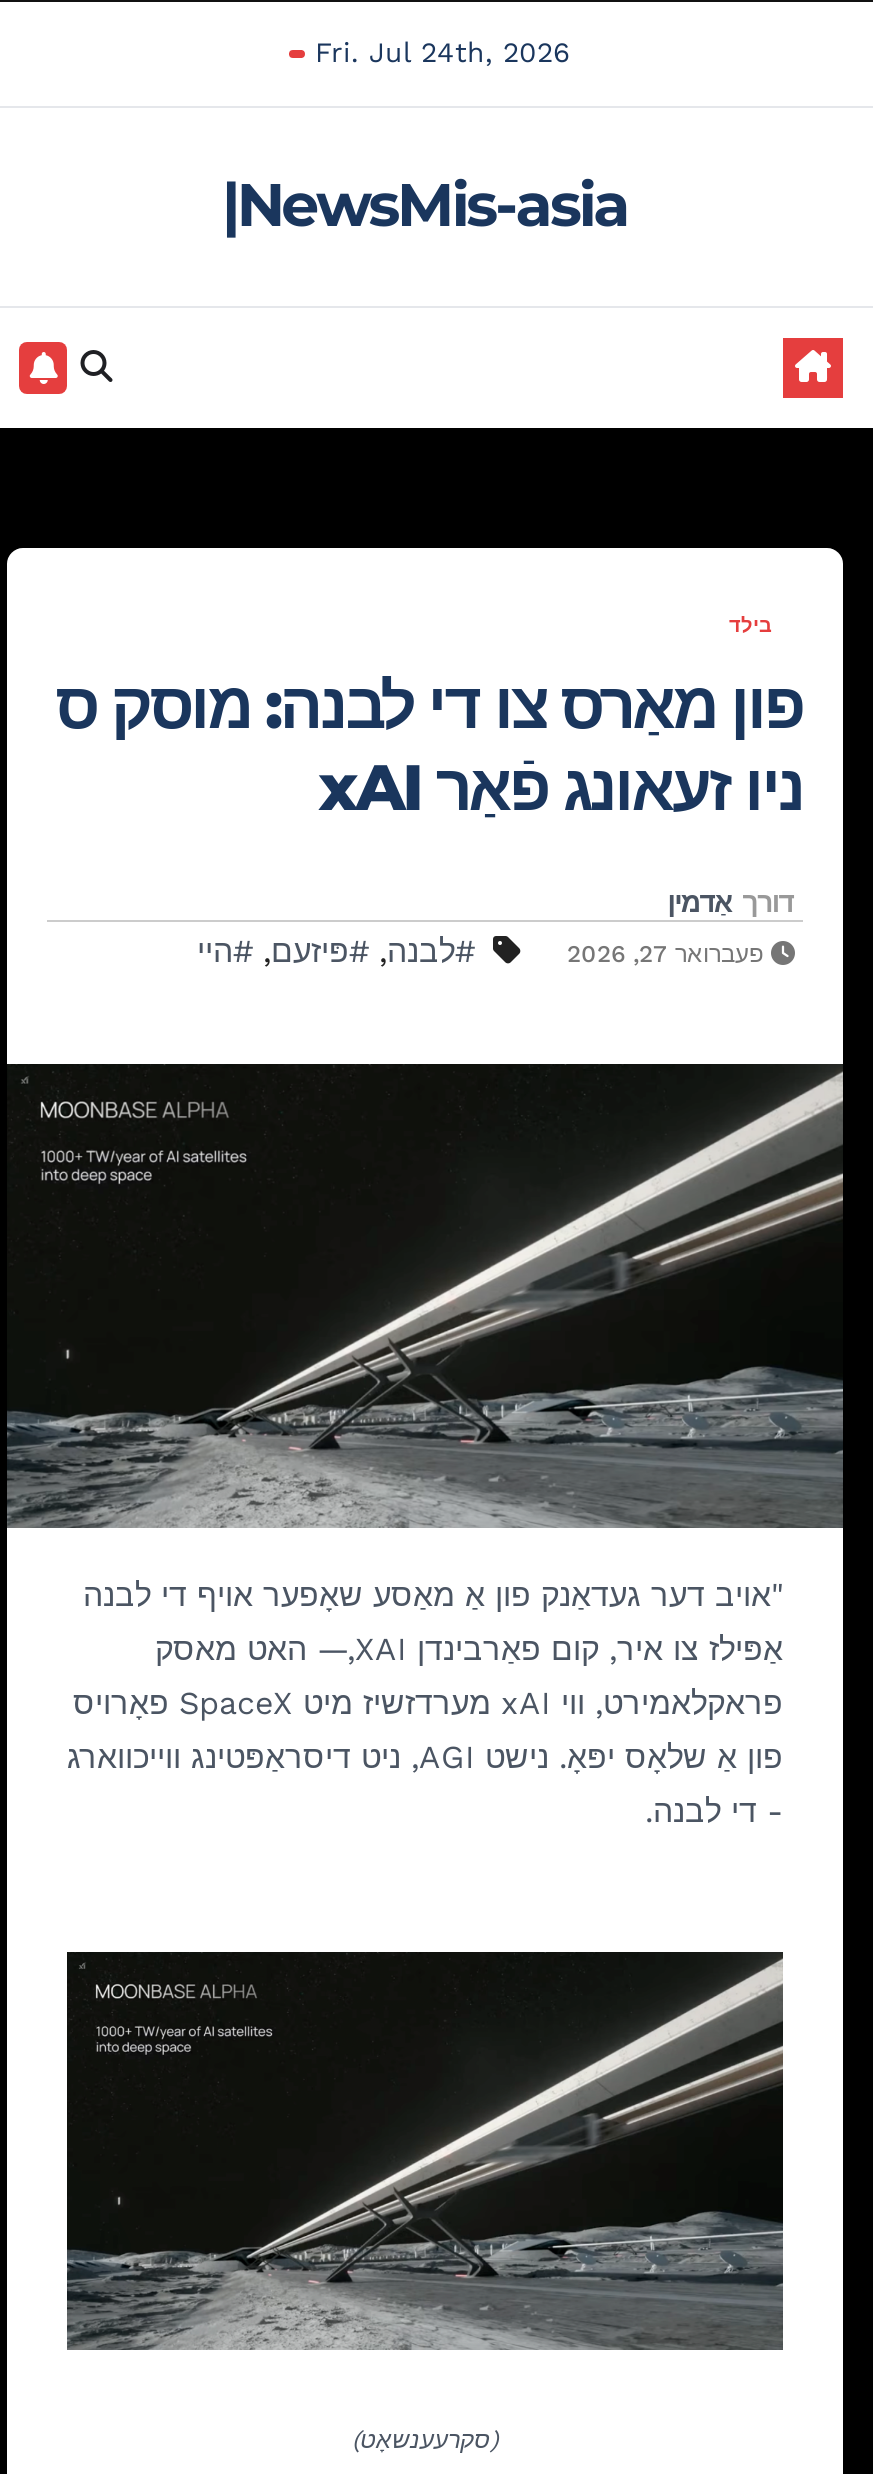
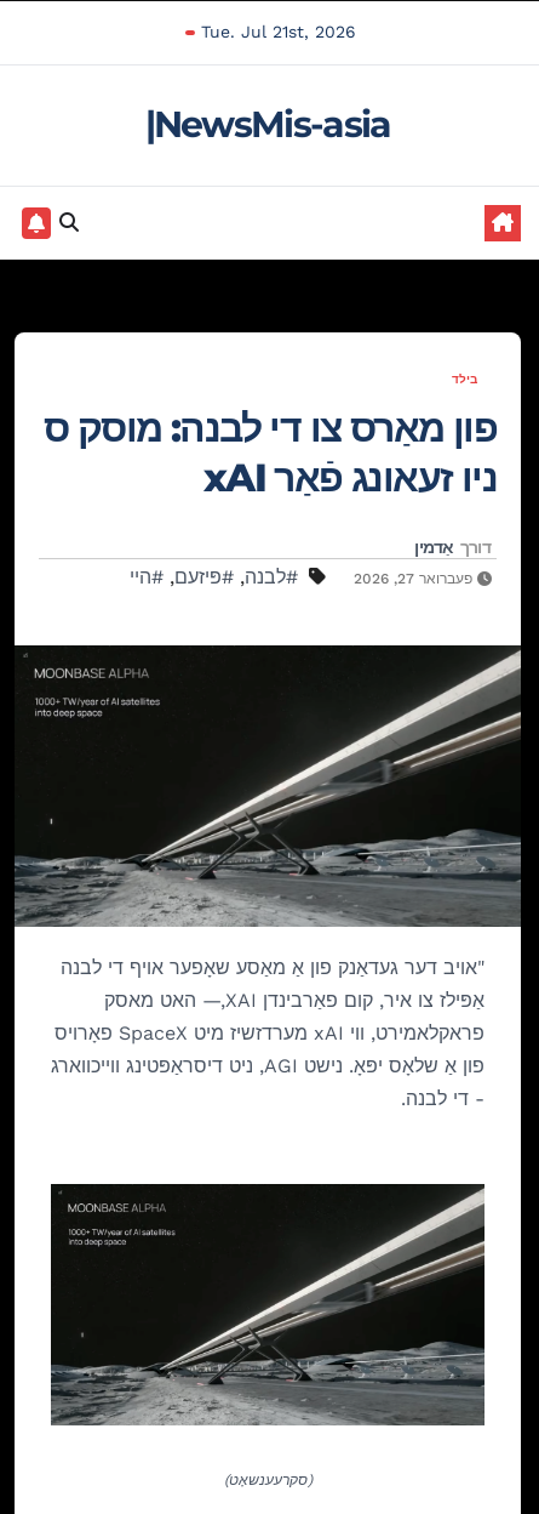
- Fri. Jul 24th, 2026
+ Tue. Jul 21st, 2026
